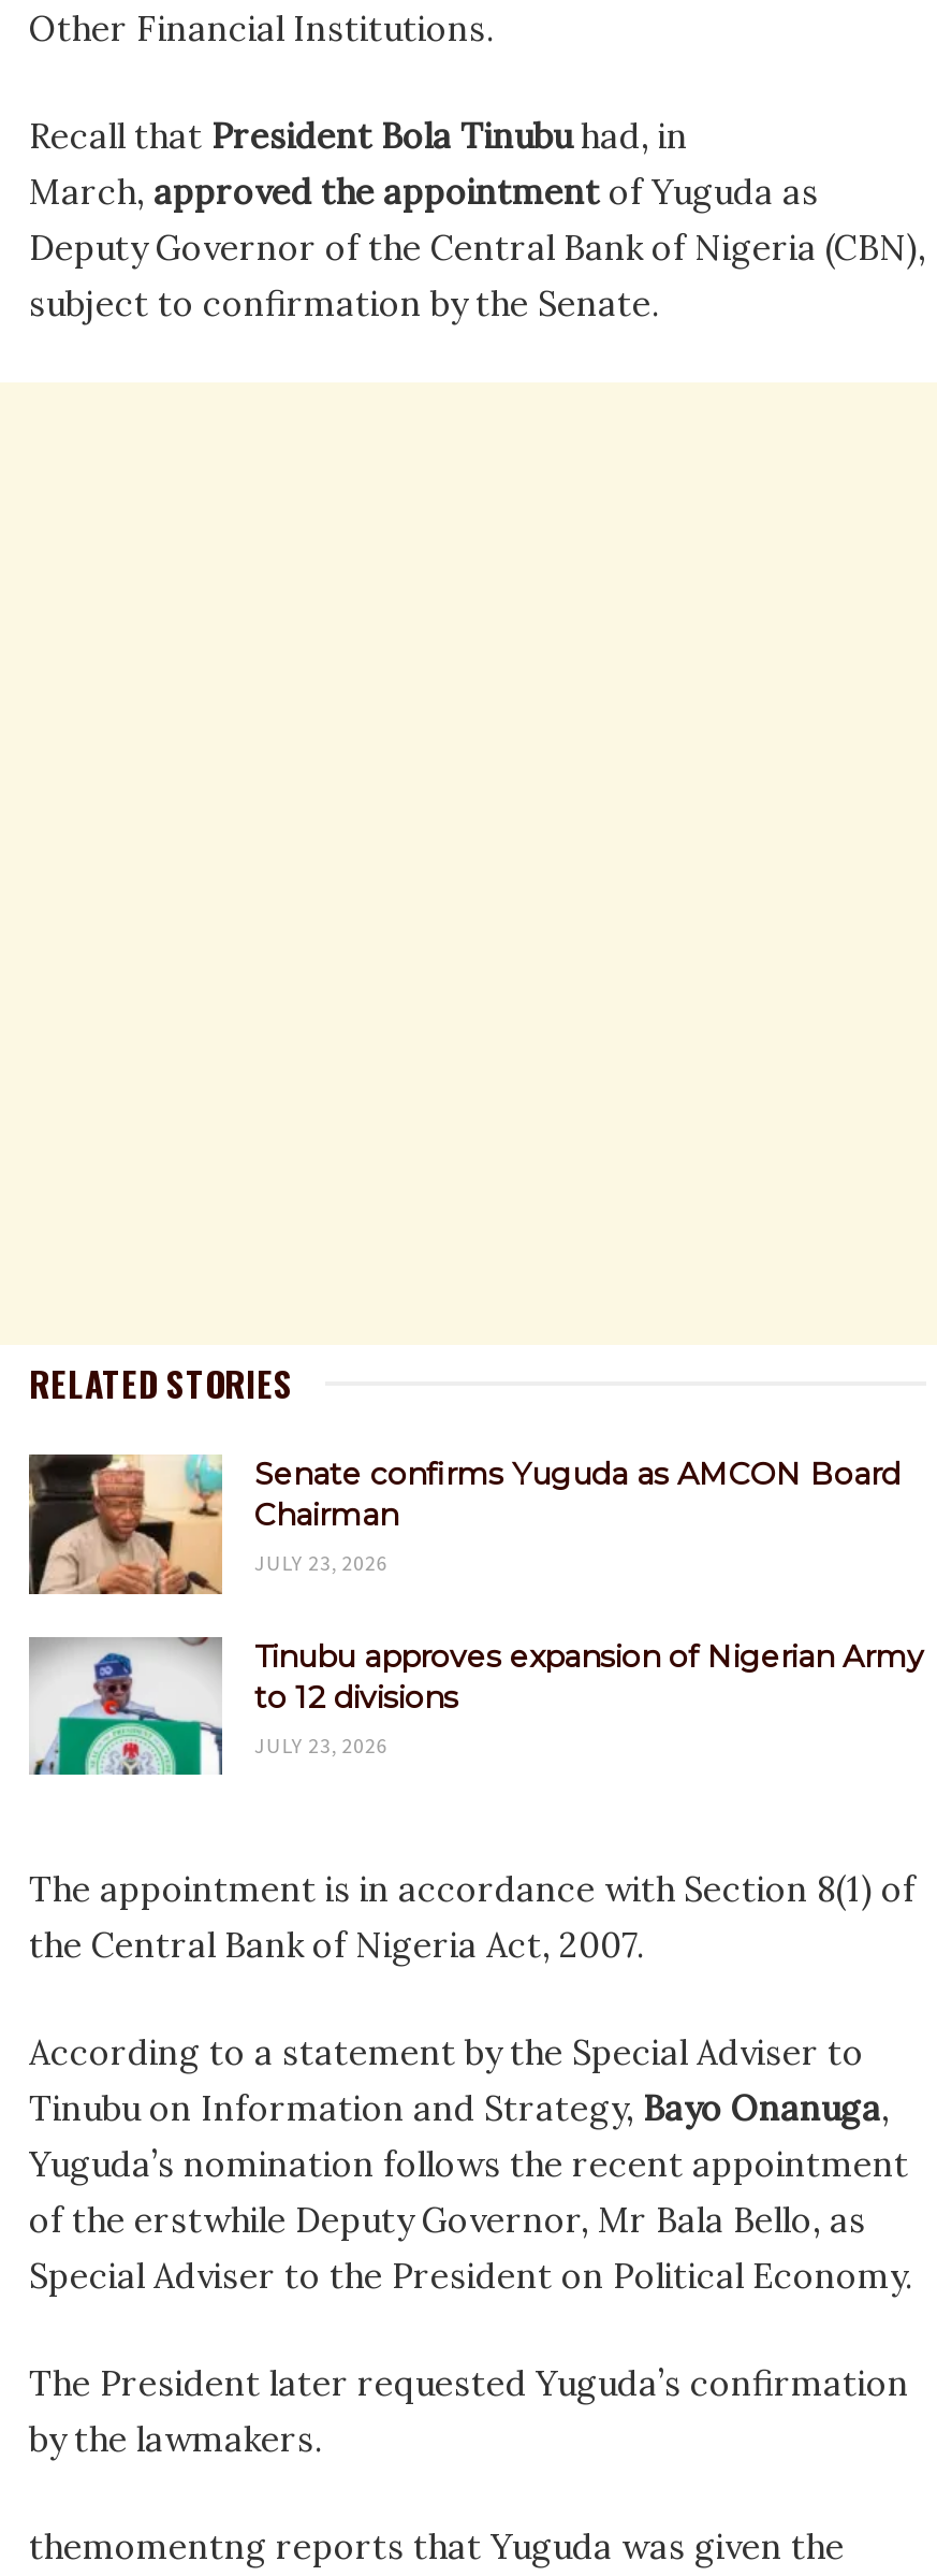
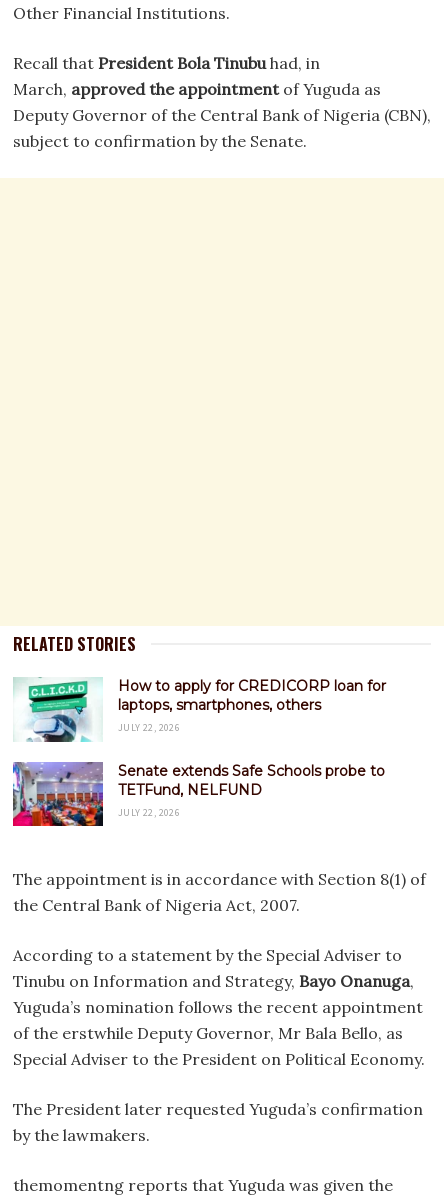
- [image]
- Senate confirms Yuguda as AMCON Board
- Chairman
- JULY 23, 2026
+ [image]
+ How to apply for CREDICORP loan for
+ laptops, smartphones, others
+ JULY 22, 2026

- [image]
- Tinubu approves expansion of Nigerian Army
- to 12 divisions
- JULY 23, 2026
+ [image]
+ Senate extends Safe Schools probe to
+ TETFund, NELFUND
+ JULY 22, 2026
